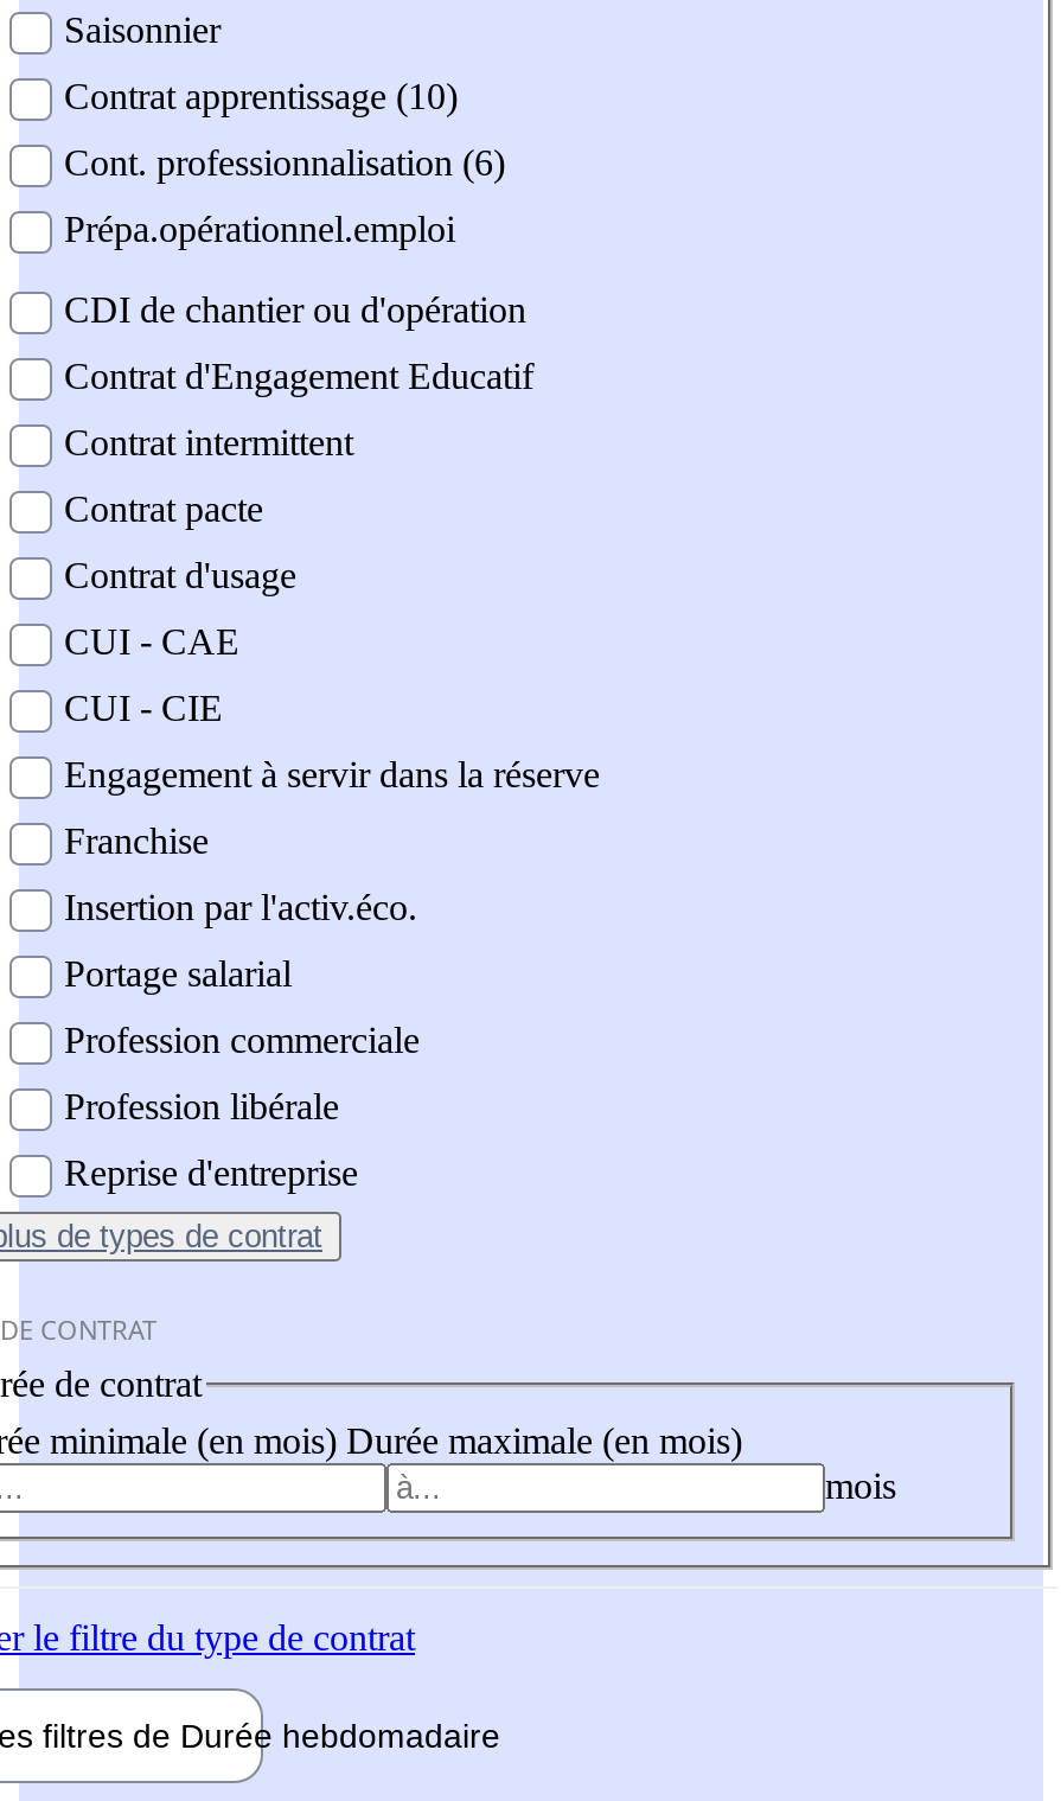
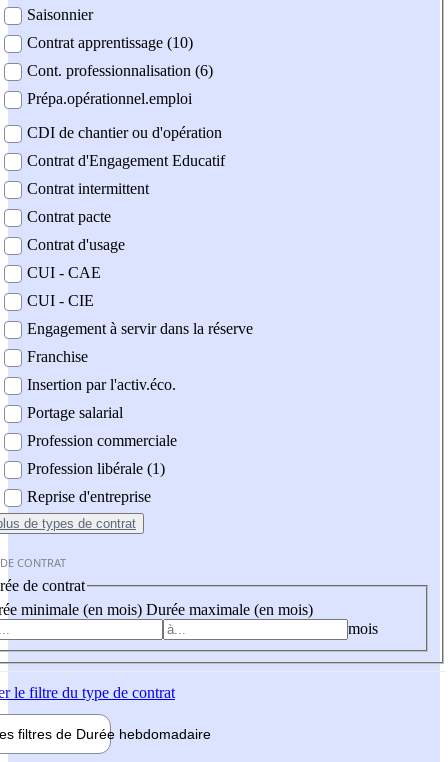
- Profession libérale
+ Profession libérale (1)
